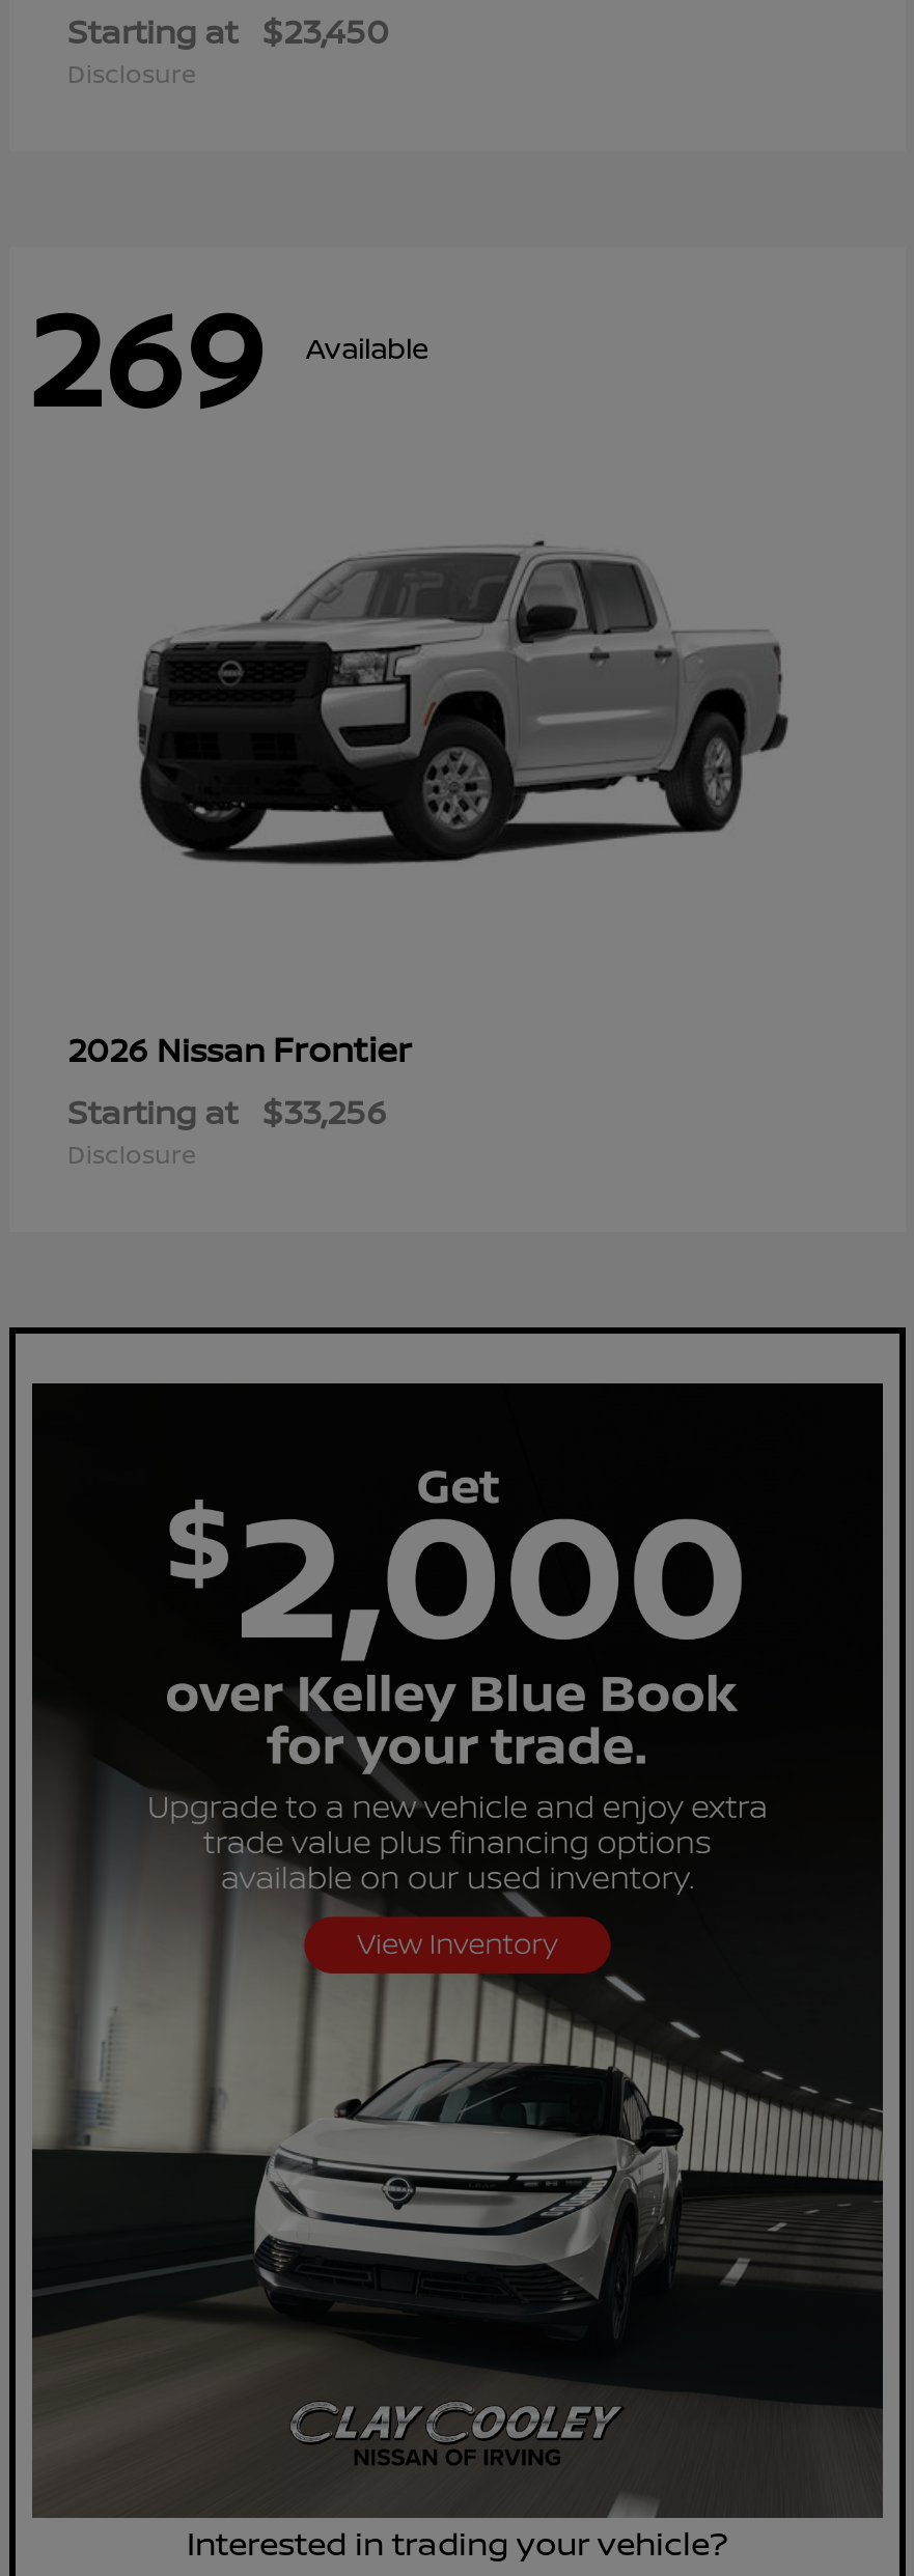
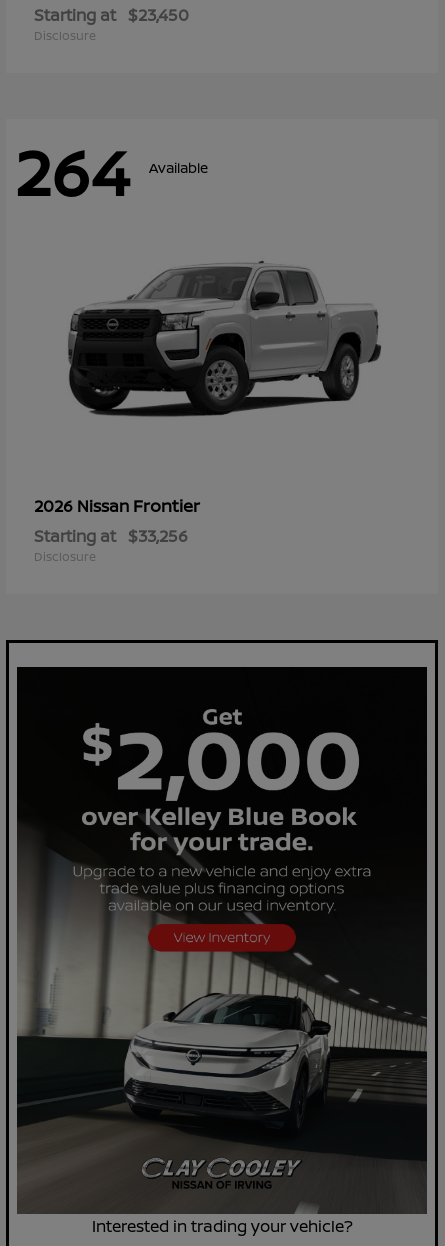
- 269 Available
+ 264 Available
